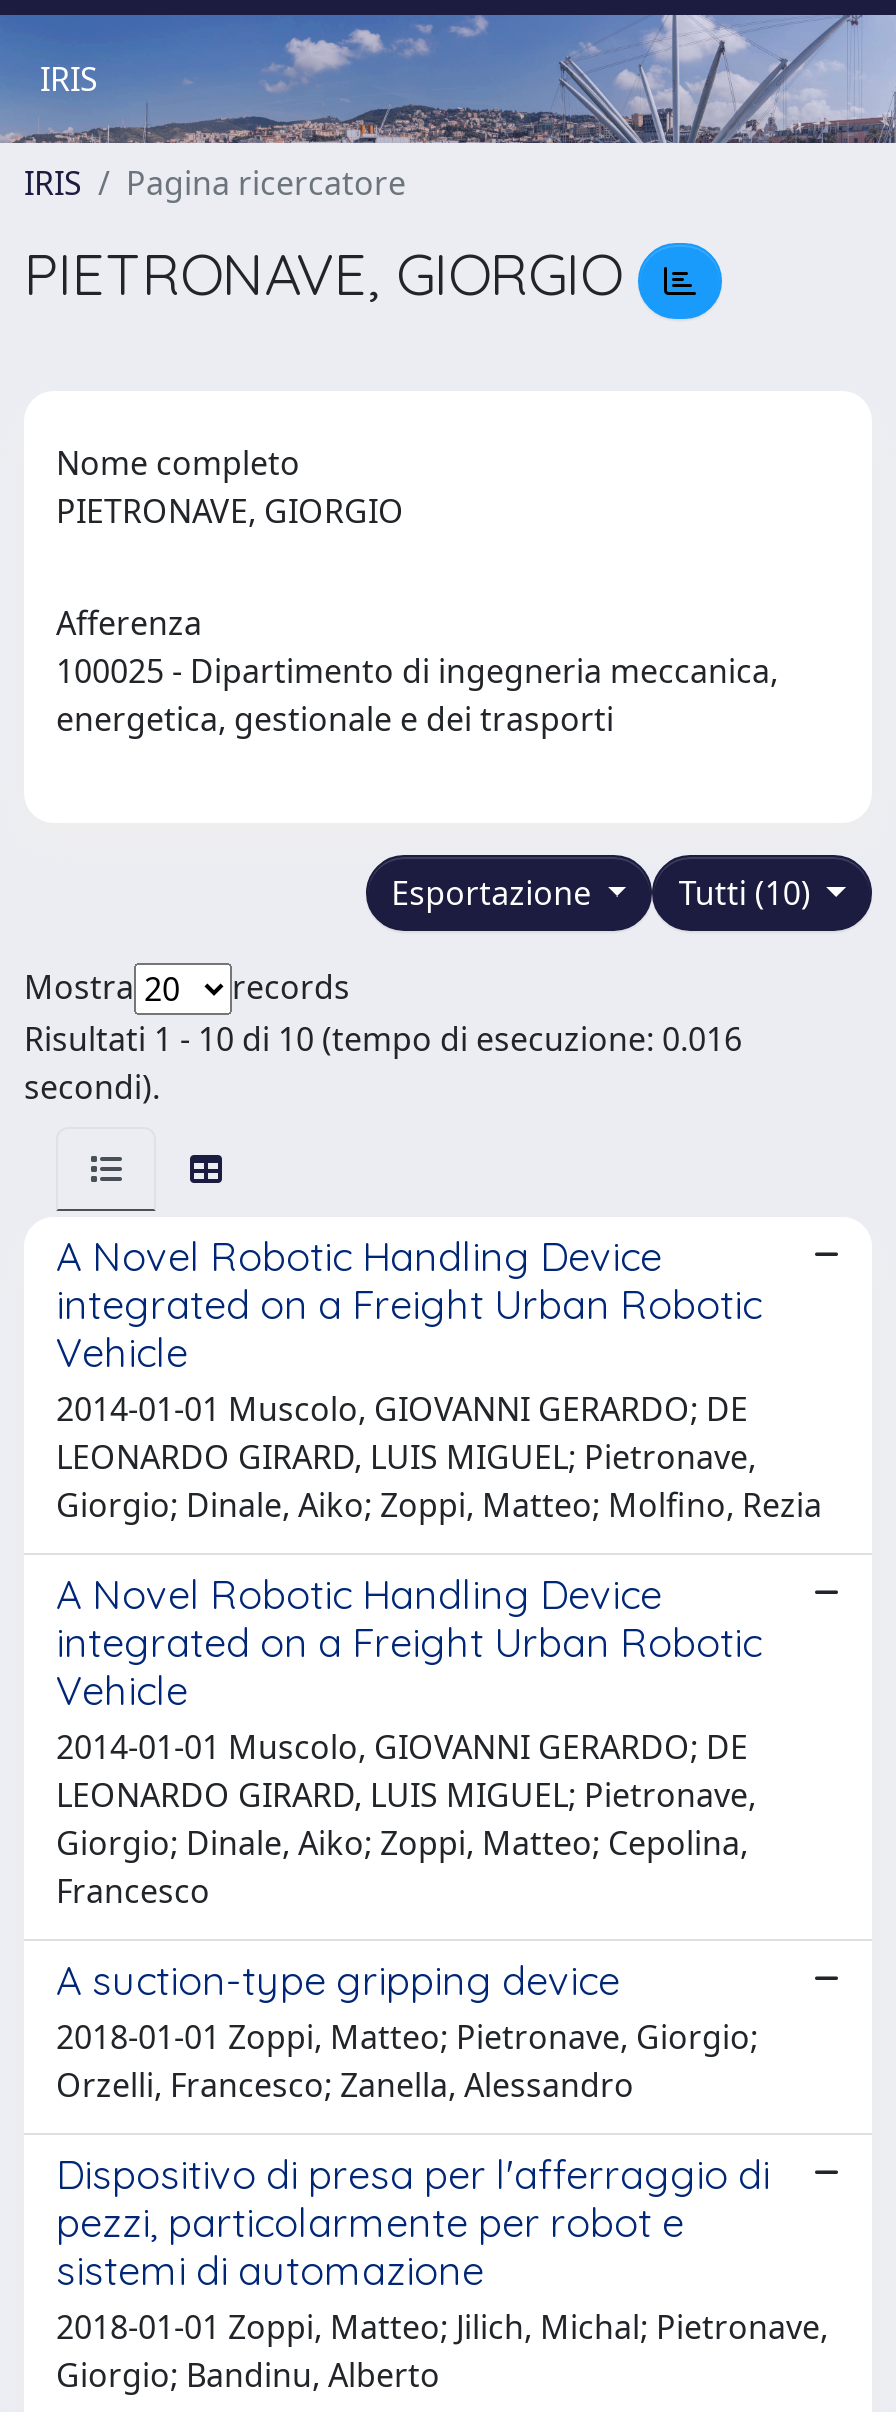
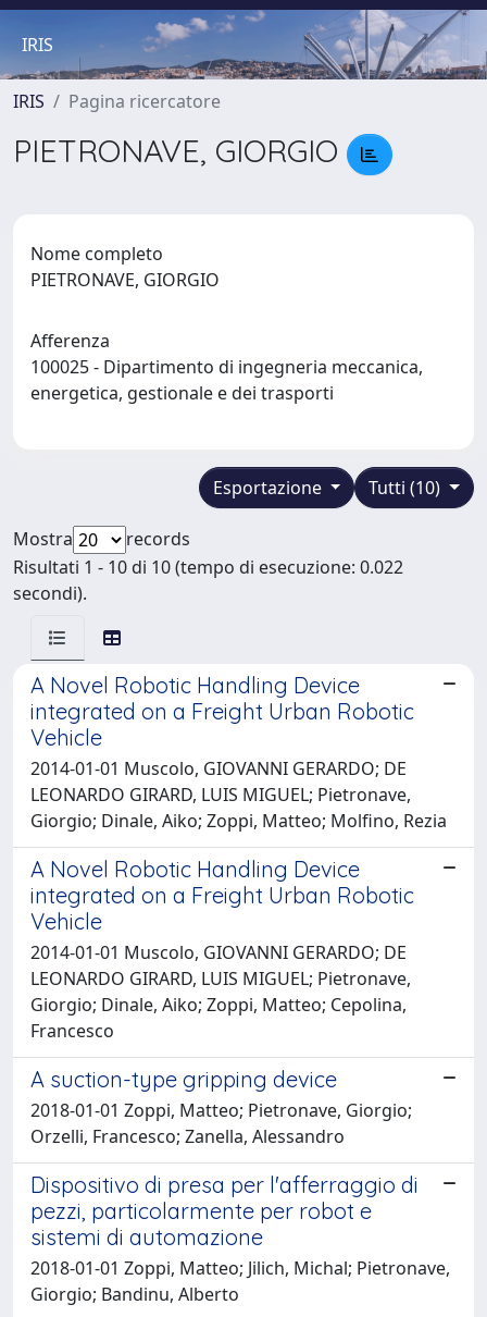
- Risultati 1 - 10 di 10 (tempo di esecuzione: 0.016
+ Risultati 1 - 10 di 10 (tempo di esecuzione: 0.022
